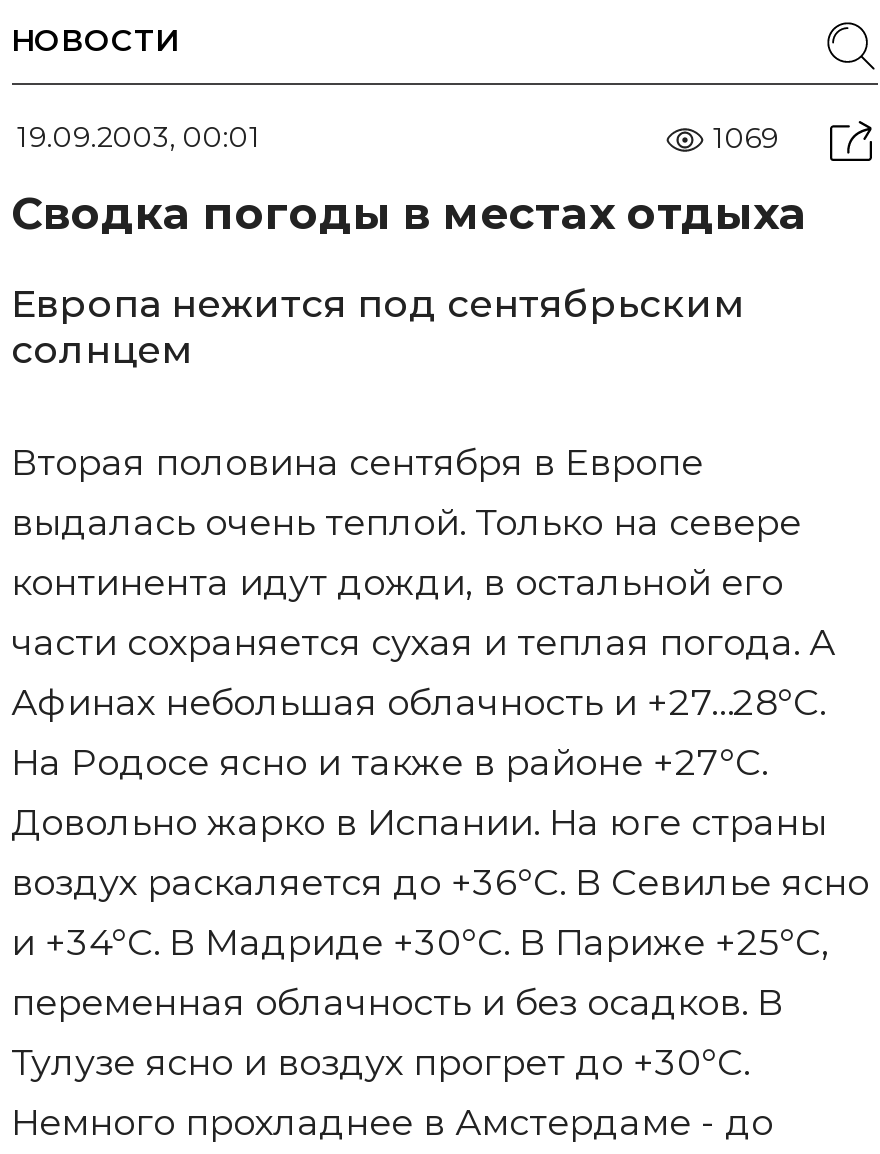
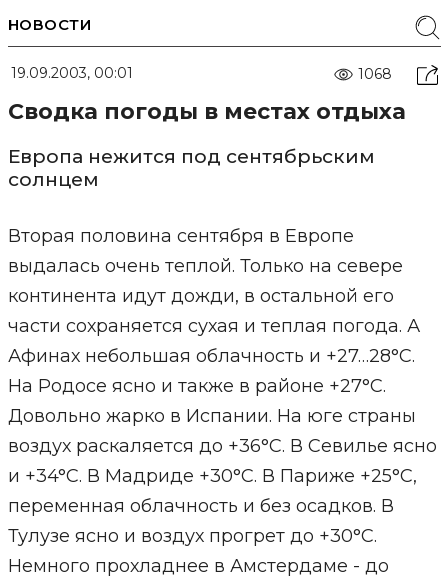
- 1069
+ 1068
